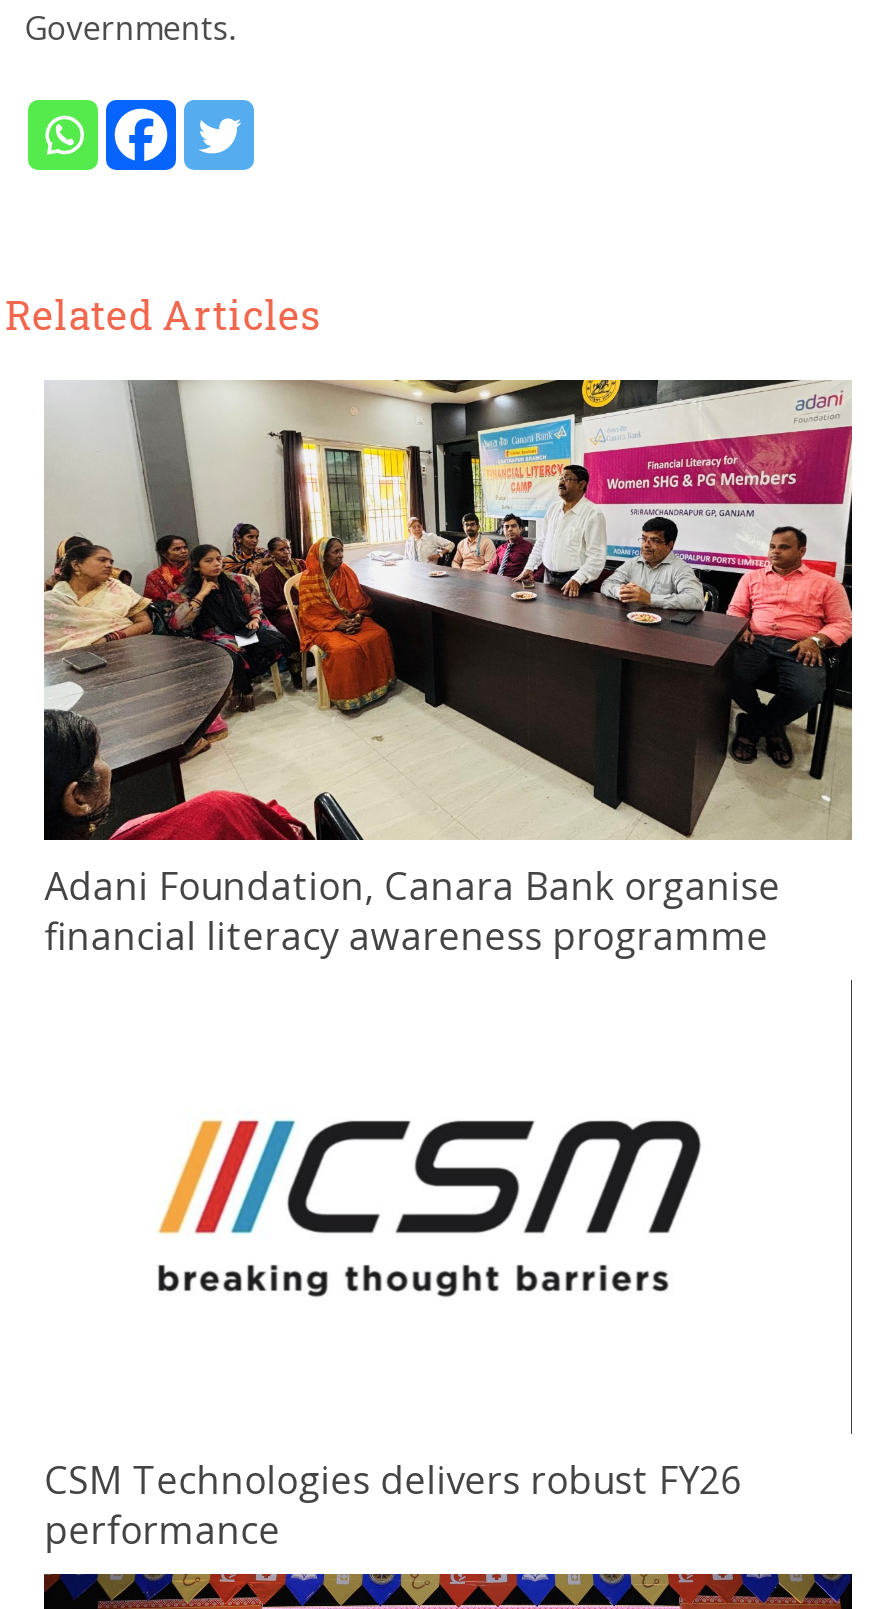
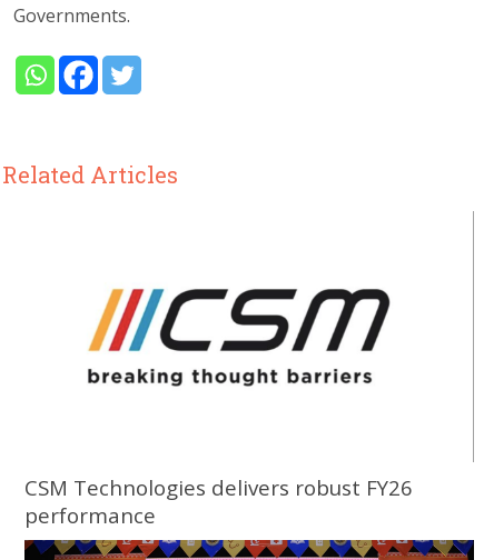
- [image]
- Adani Foundation, Canara Bank organise
- financial literacy awareness programme
